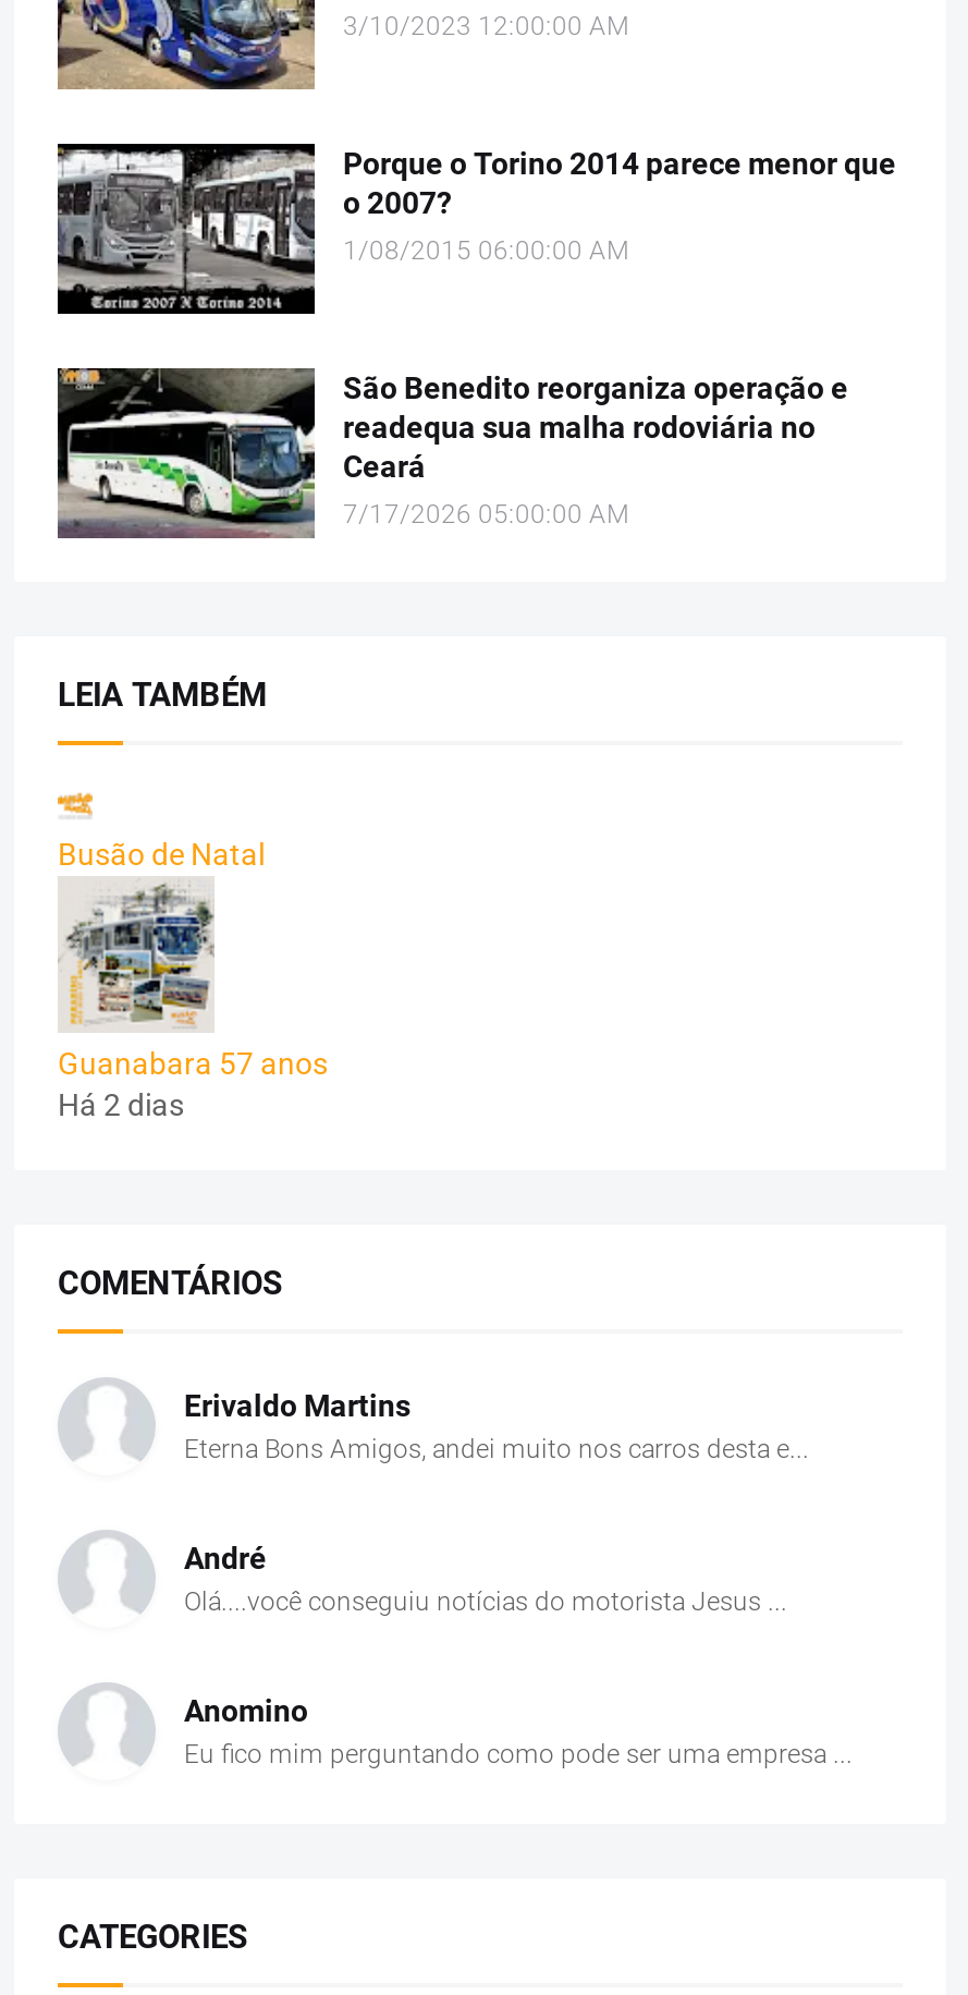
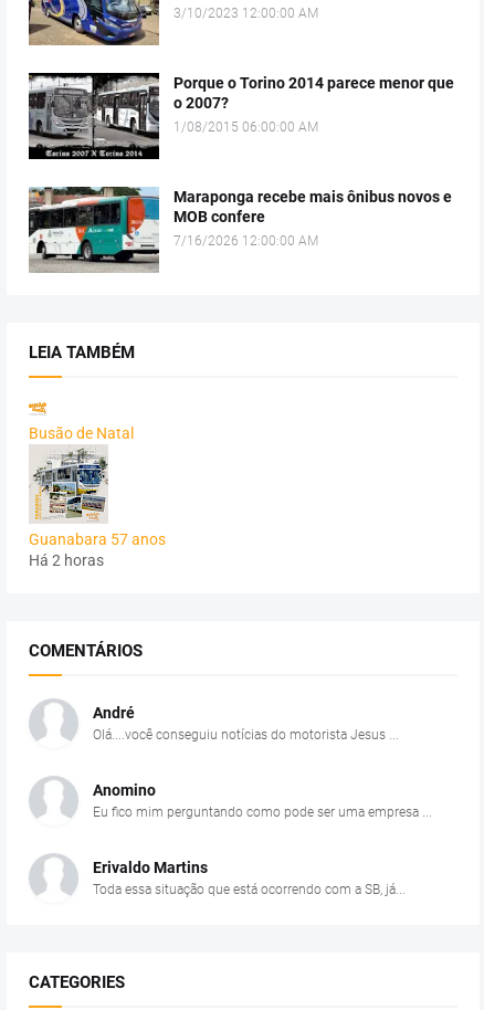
- [image]
- São Benedito reorganiza operação e
- readequa sua malha rodoviária no
- Ceará
- 7/17/2026 05:00:00 AM
+ [image]
+ Maraponga recebe mais ônibus novos e
+ MOB confere
+ 7/16/2026 12:00:00 AM

- Há 2 dias
+ Há 2 horas

moved down: Erivaldo Martins

- Eterna Bons Amigos, andei muito nos carros desta e...

moved up: André | Olá....você conseguiu notícias do motorista Jesus ... | Anomino | Eu fico mim perguntando como pode ser uma empresa ...

+ Toda essa situação que está ocorrendo com a SB, já...
